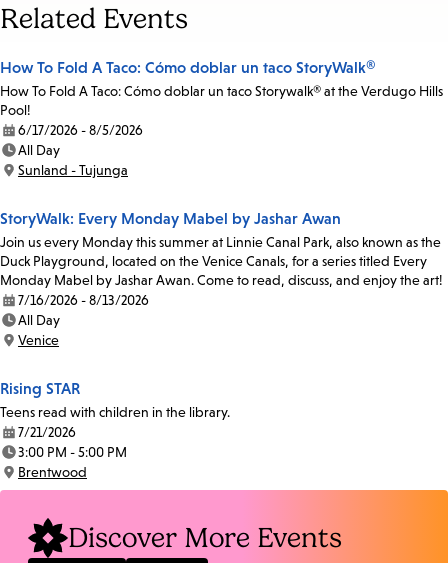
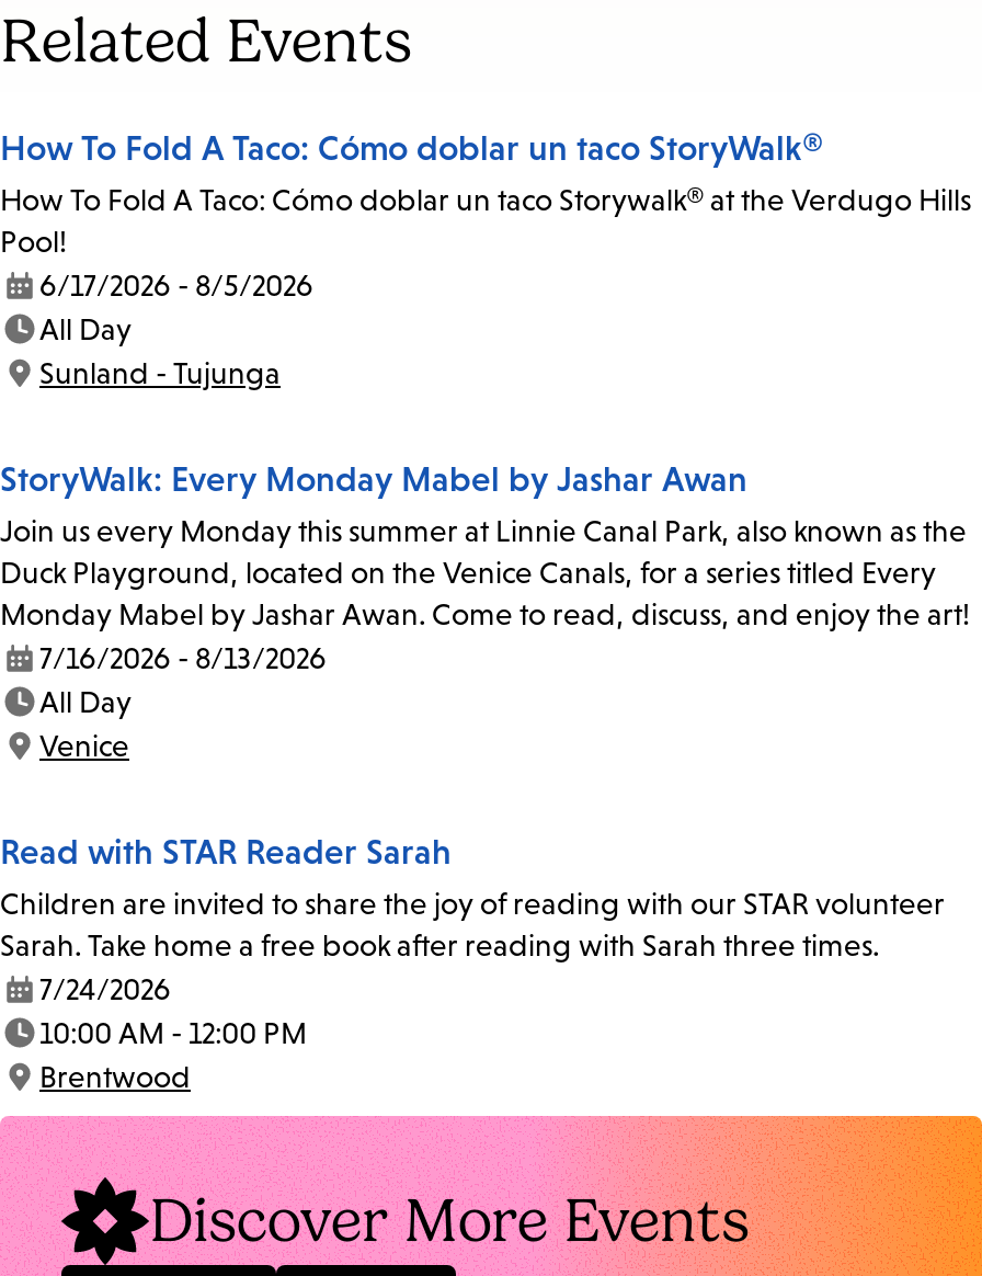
- Rising STAR
- Teens read with children in the library.
+ Read with STAR Reader Sarah
+ Children are invited to share the joy of reading with our STAR volunteer
+ Sarah. Take home a free book after reading with Sarah three times.

- 7/21/2026
+ 7/24/2026

- 3:00 PM - 5:00 PM
+ 10:00 AM - 12:00 PM
